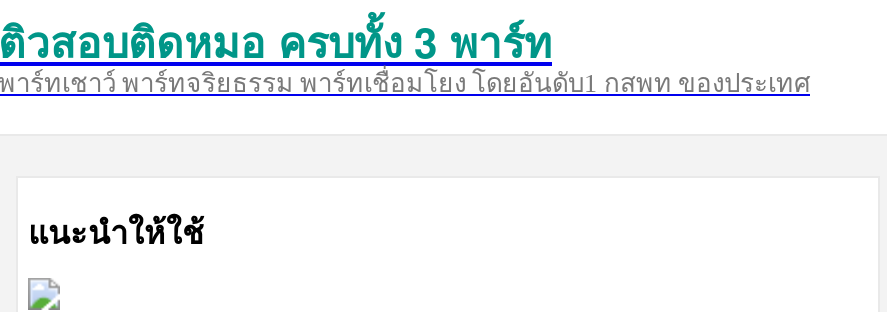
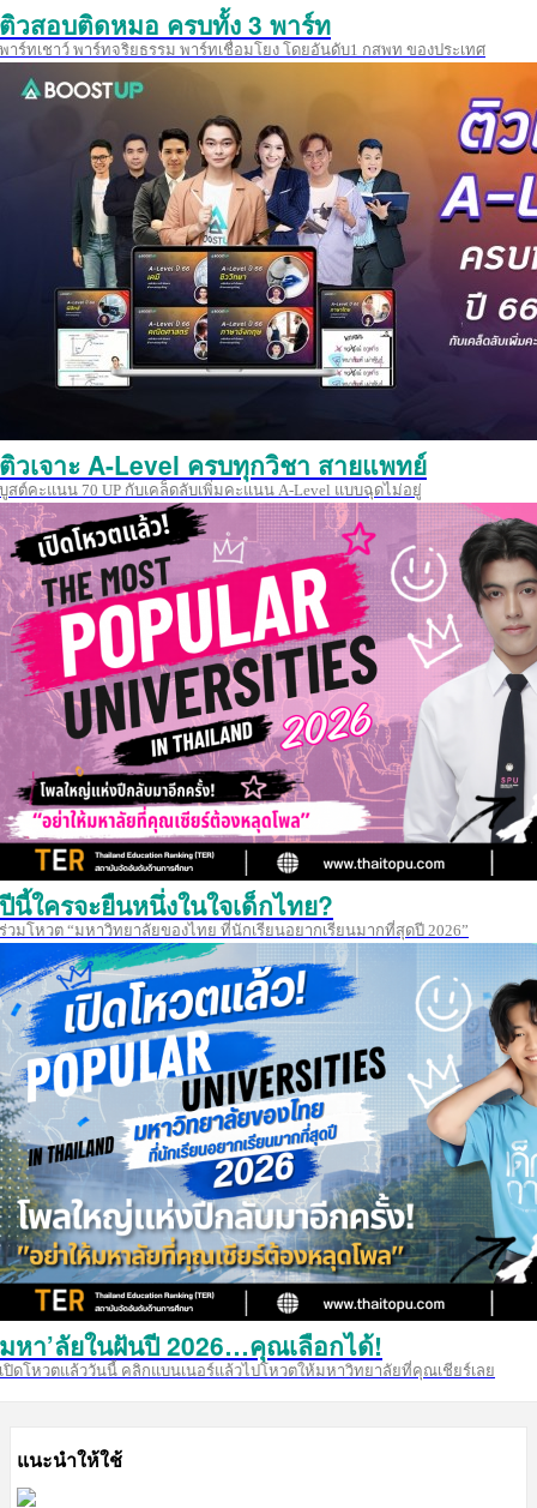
+ [image]
+ ติวเจาะ A-Level ครบทุกวิชา สายแพทย์
+ บูสต์คะแนน 70 UP กับเคล็ดลับเพิ่มคะแนน A-Level แบบฉุดไม่อยู่

+ [image]
+ ปีนี้ใครจะยืนหนึ่งในใจเด็กไทย?
+ ร่วมโหวต “มหาวิทยาลัยของไทย ที่นักเรียนอยากเรียนมากที่สุดปี 2026”

+ [image]
+ มหา’ลัยในฝันปี 2026…คุณเลือกได้!
+ เปิดโหวตแล้ววันนี้ คลิกแบนเนอร์แล้วไปโหวตให้มหาวิทยาลัยที่คุณเชียร์เลย
